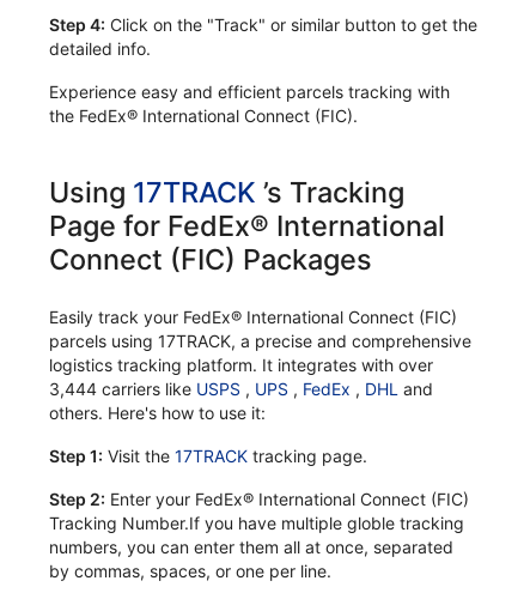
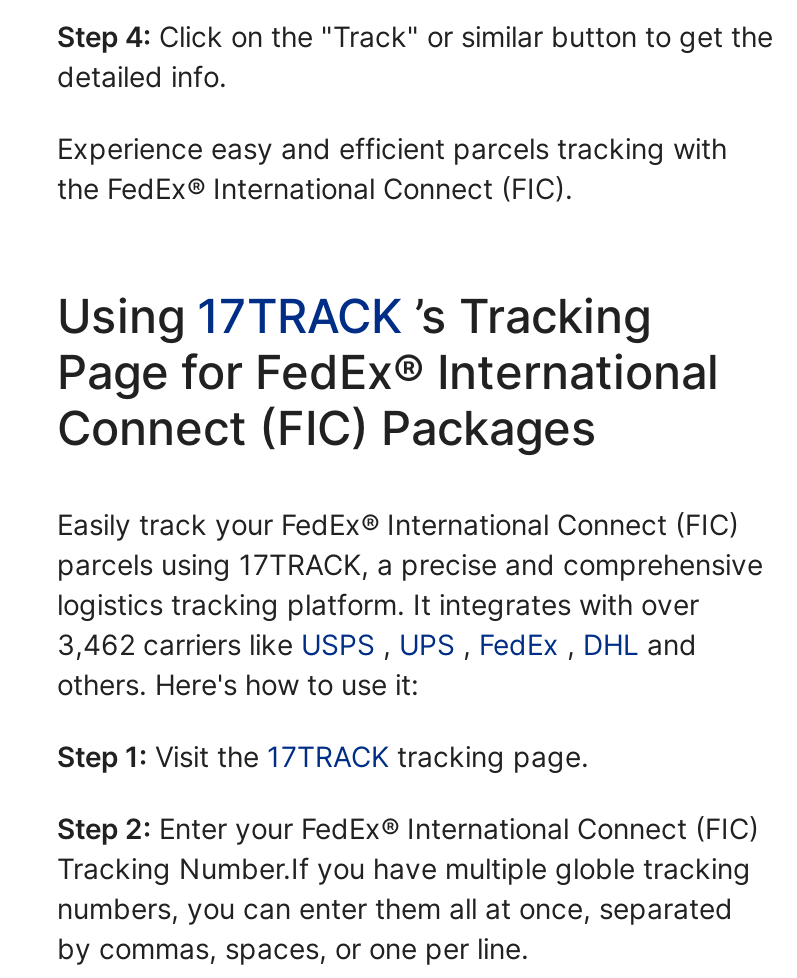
- 3,444 carriers like USPS, UPS, FedEx, DHL and
+ 3,462 carriers like USPS, UPS, FedEx, DHL and
